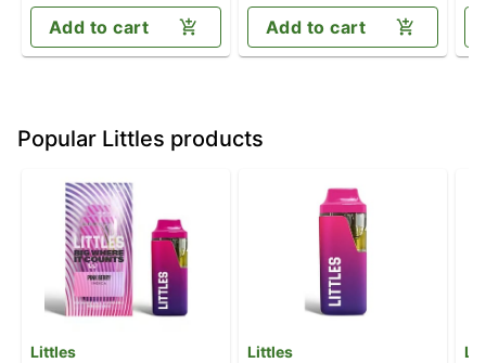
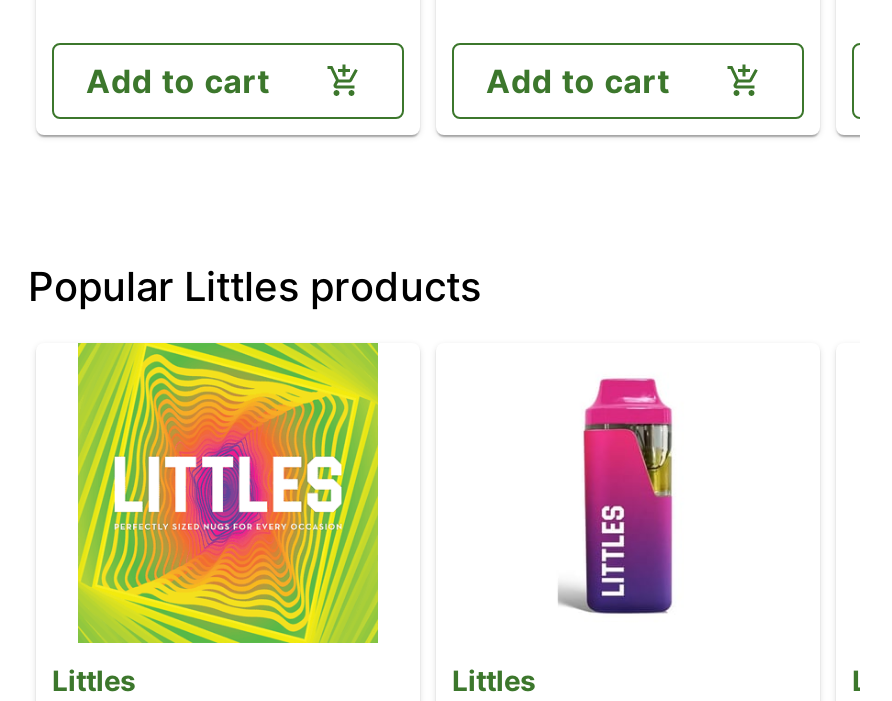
- [image]
+ [image]
